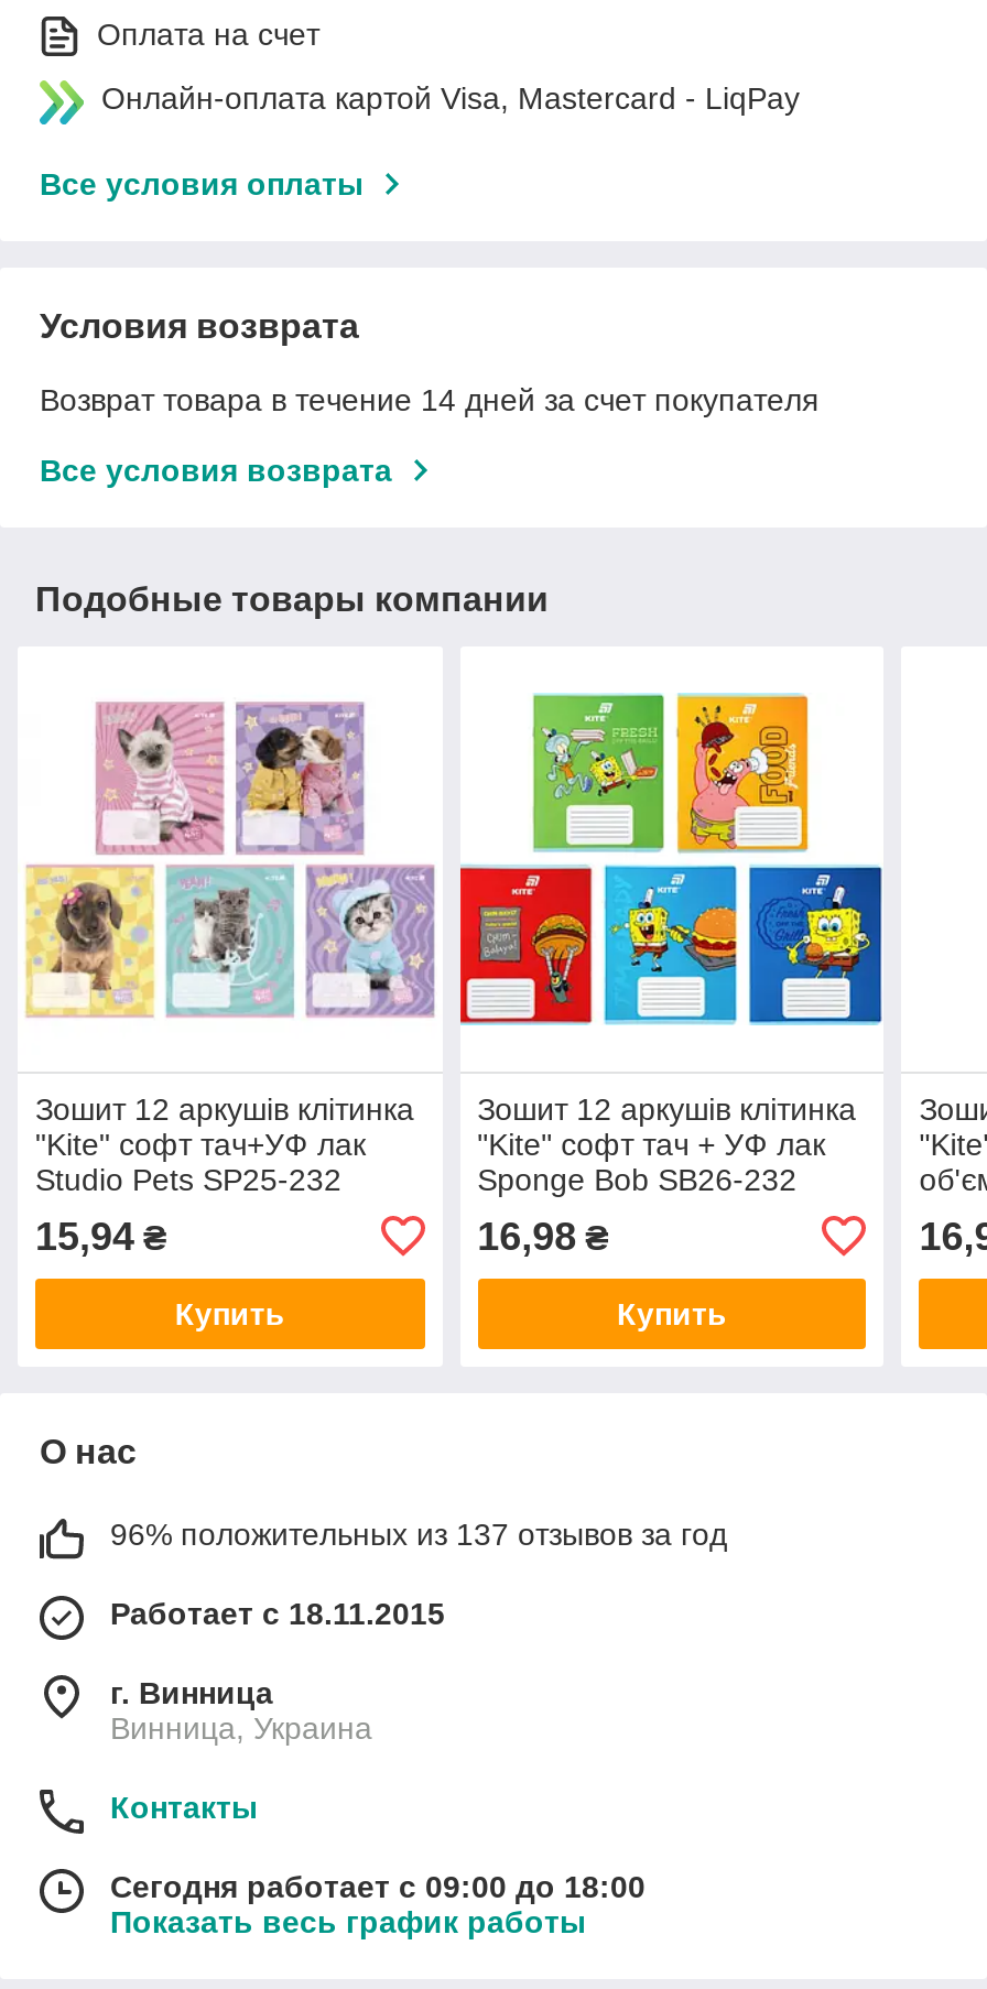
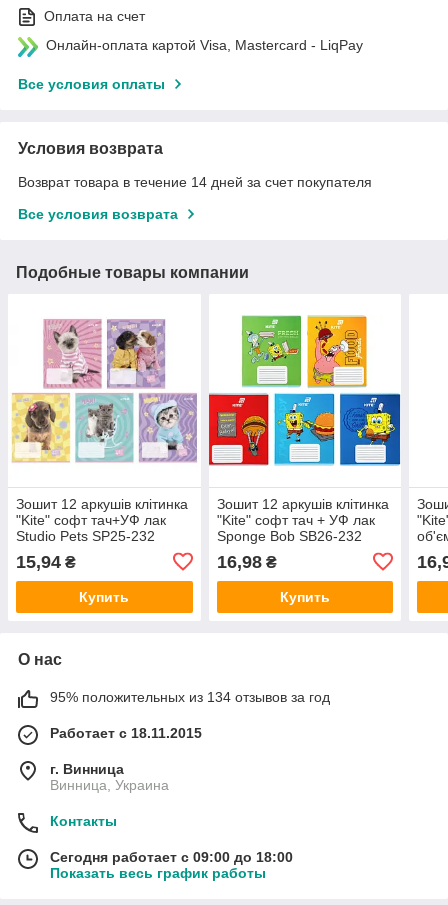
- 96% положительных из 137 отзывов за год
+ 95% положительных из 134 отзывов за год
